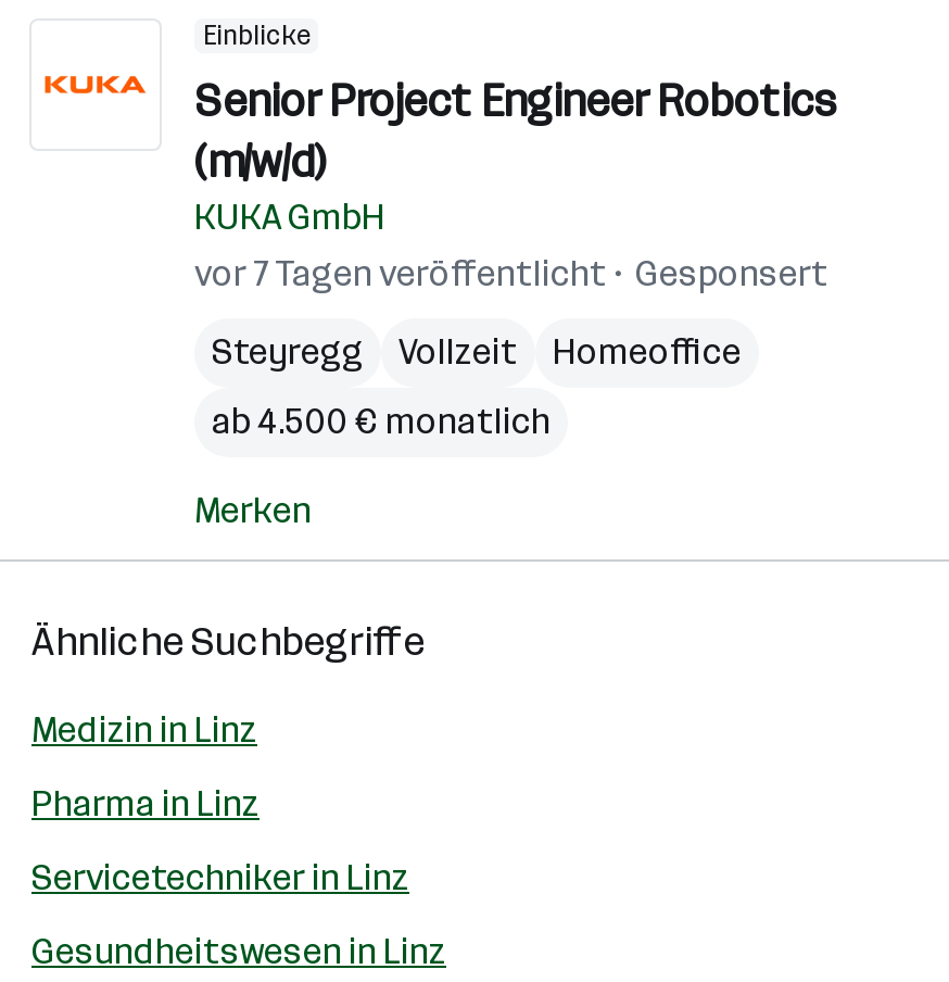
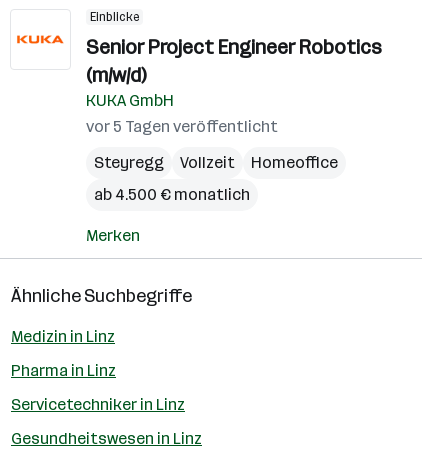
- vor 7 Tagen veröffentlicht
- Gesponsert
+ vor 5 Tagen veröffentlicht
